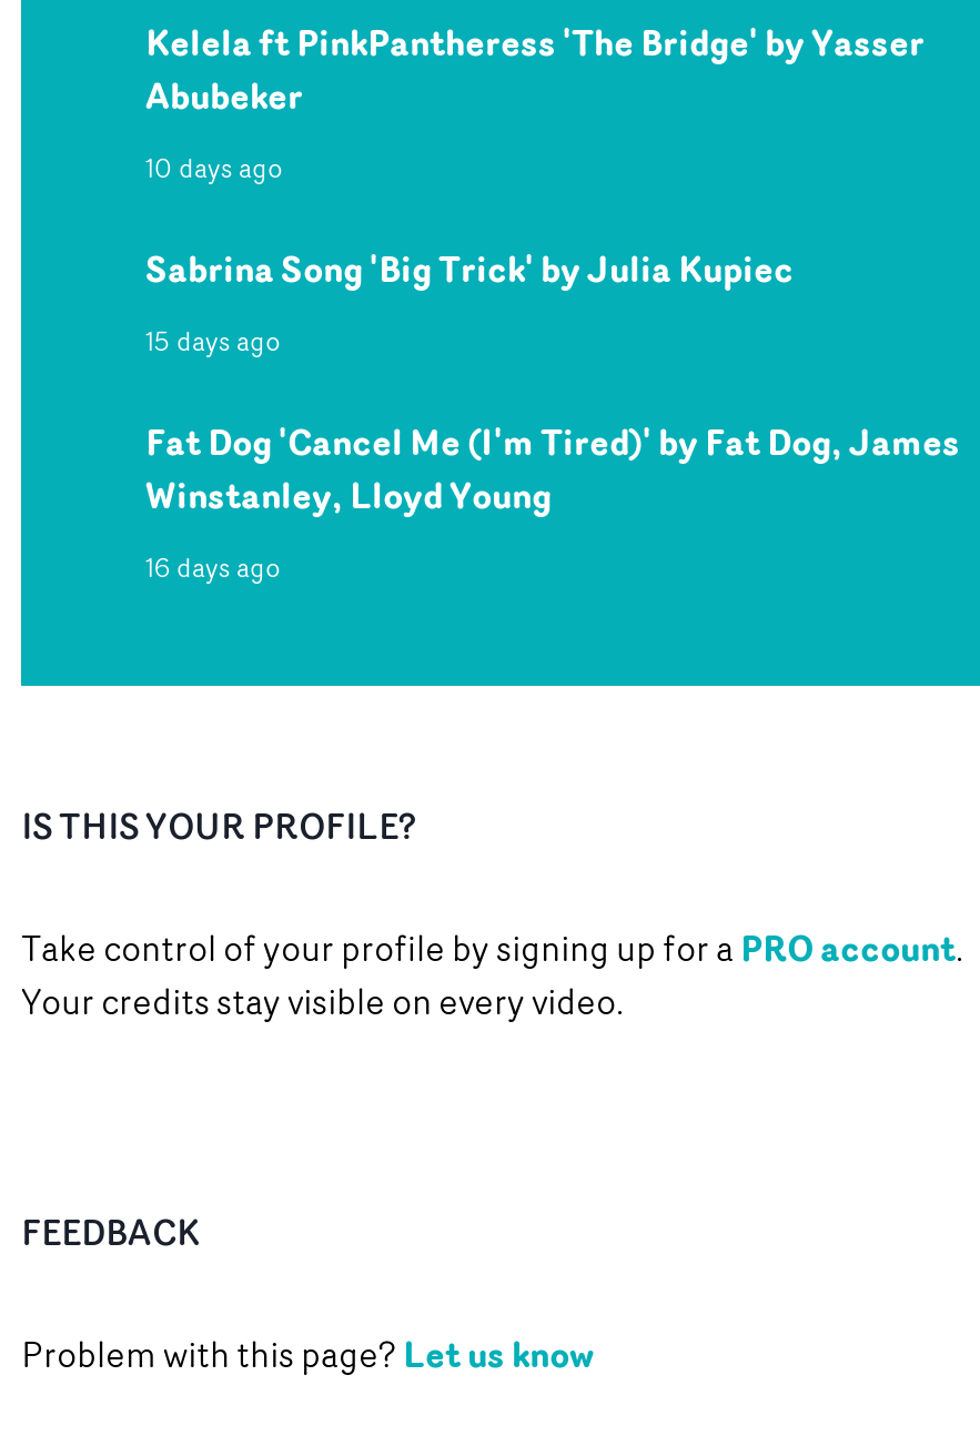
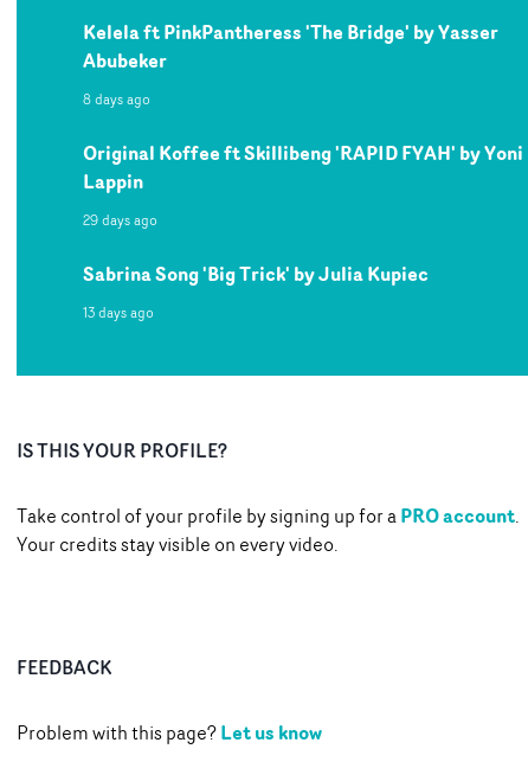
- 10 days ago
+ 8 days ago
+ Original Koffee ft Skillibeng 'RAPID FYAH' by Yoni
+ Lappin
+ 29 days ago

moved down: Sabrina Song 'Big Trick' by Julia Kupiec

- 15 days ago
- Fat Dog 'Cancel Me (I'm Tired)' by Fat Dog, James
- Winstanley, Lloyd Young
- 16 days ago
+ 13 days ago
